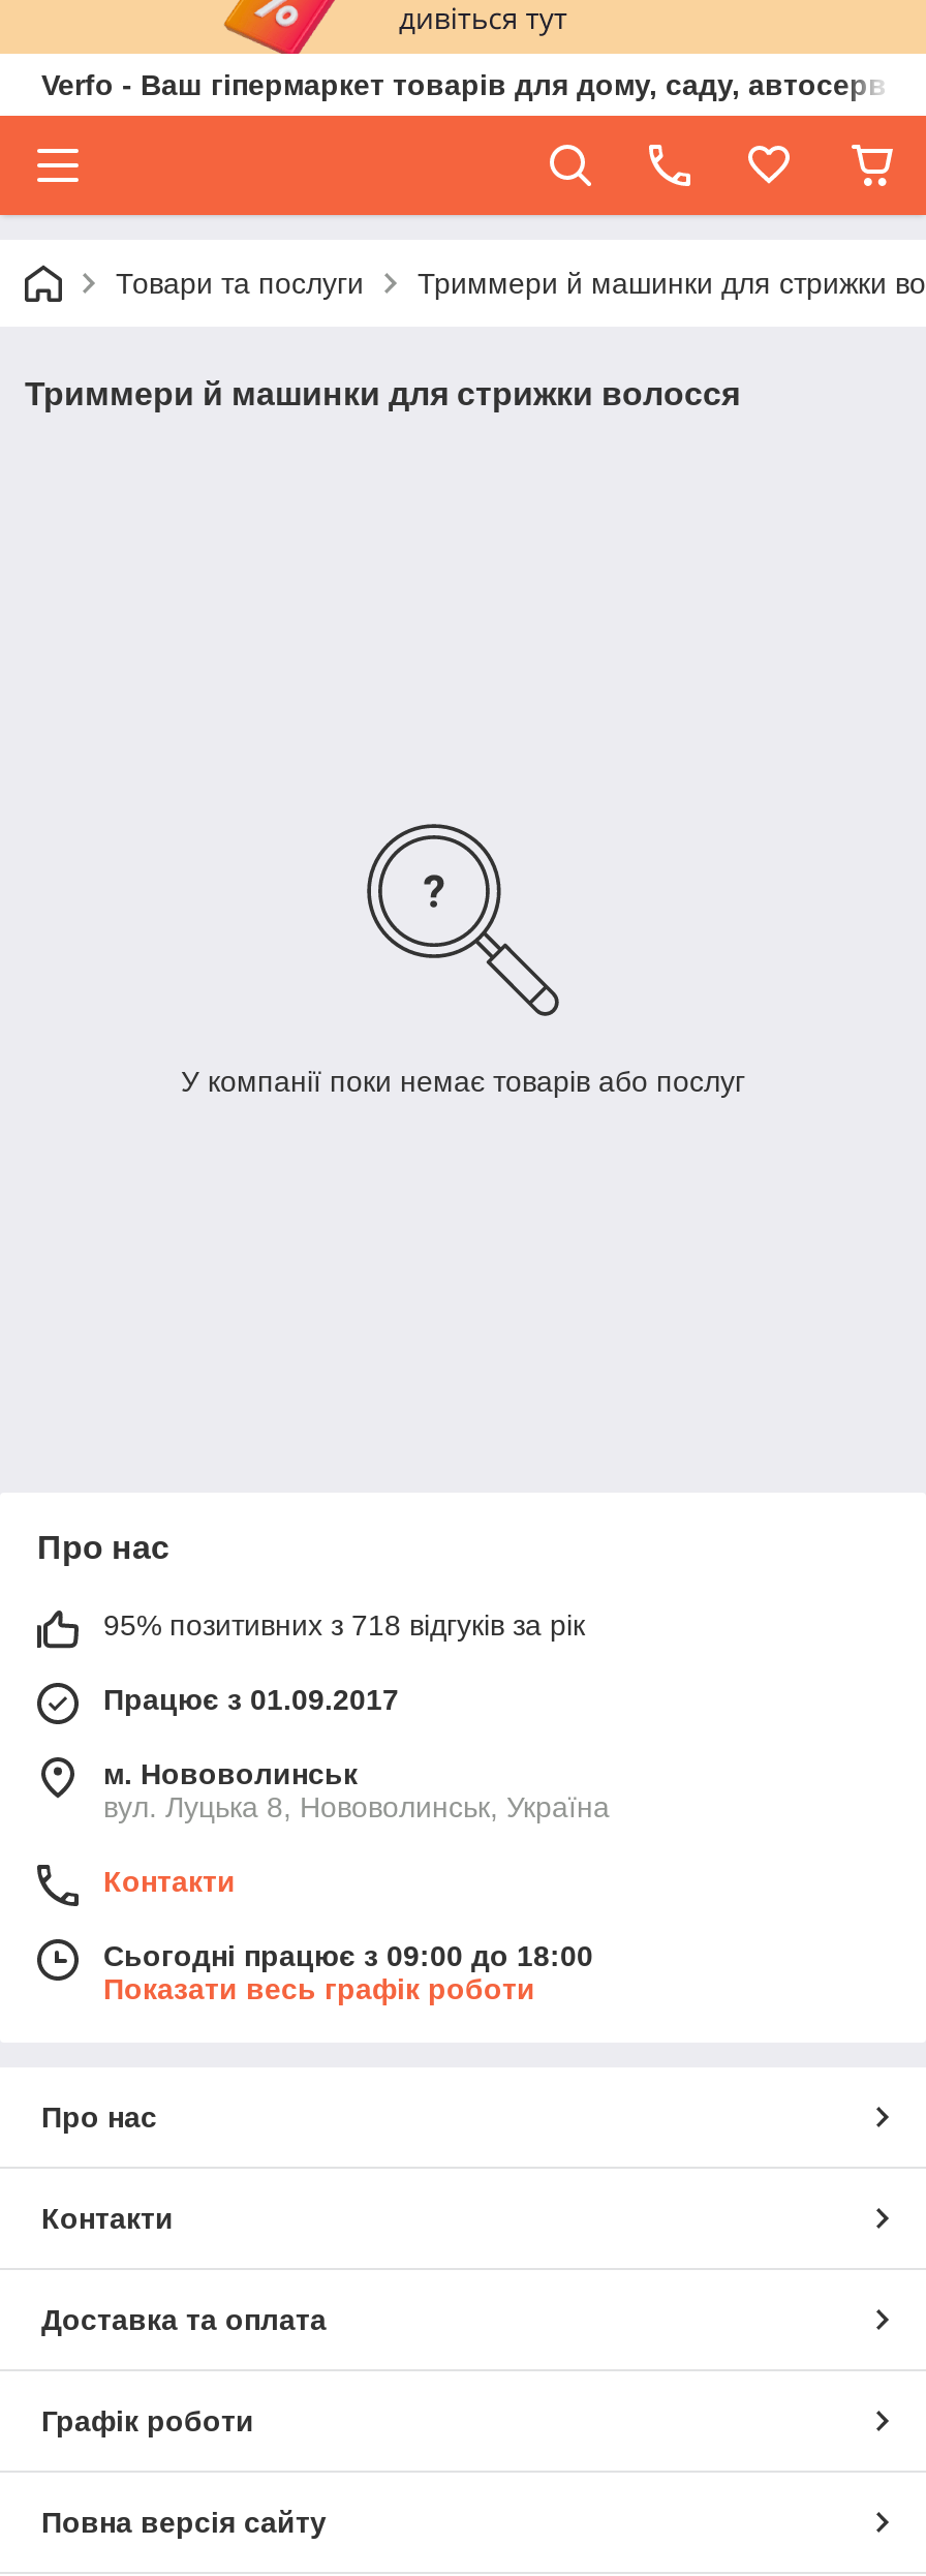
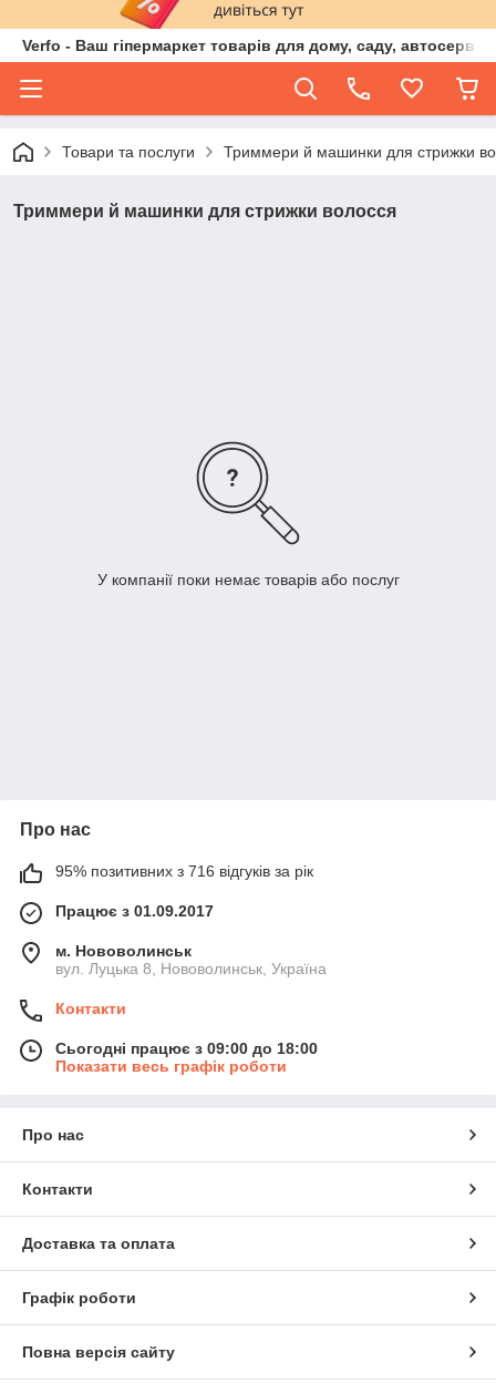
- 95% позитивних з 718 відгуків за рік
+ 95% позитивних з 716 відгуків за рік
